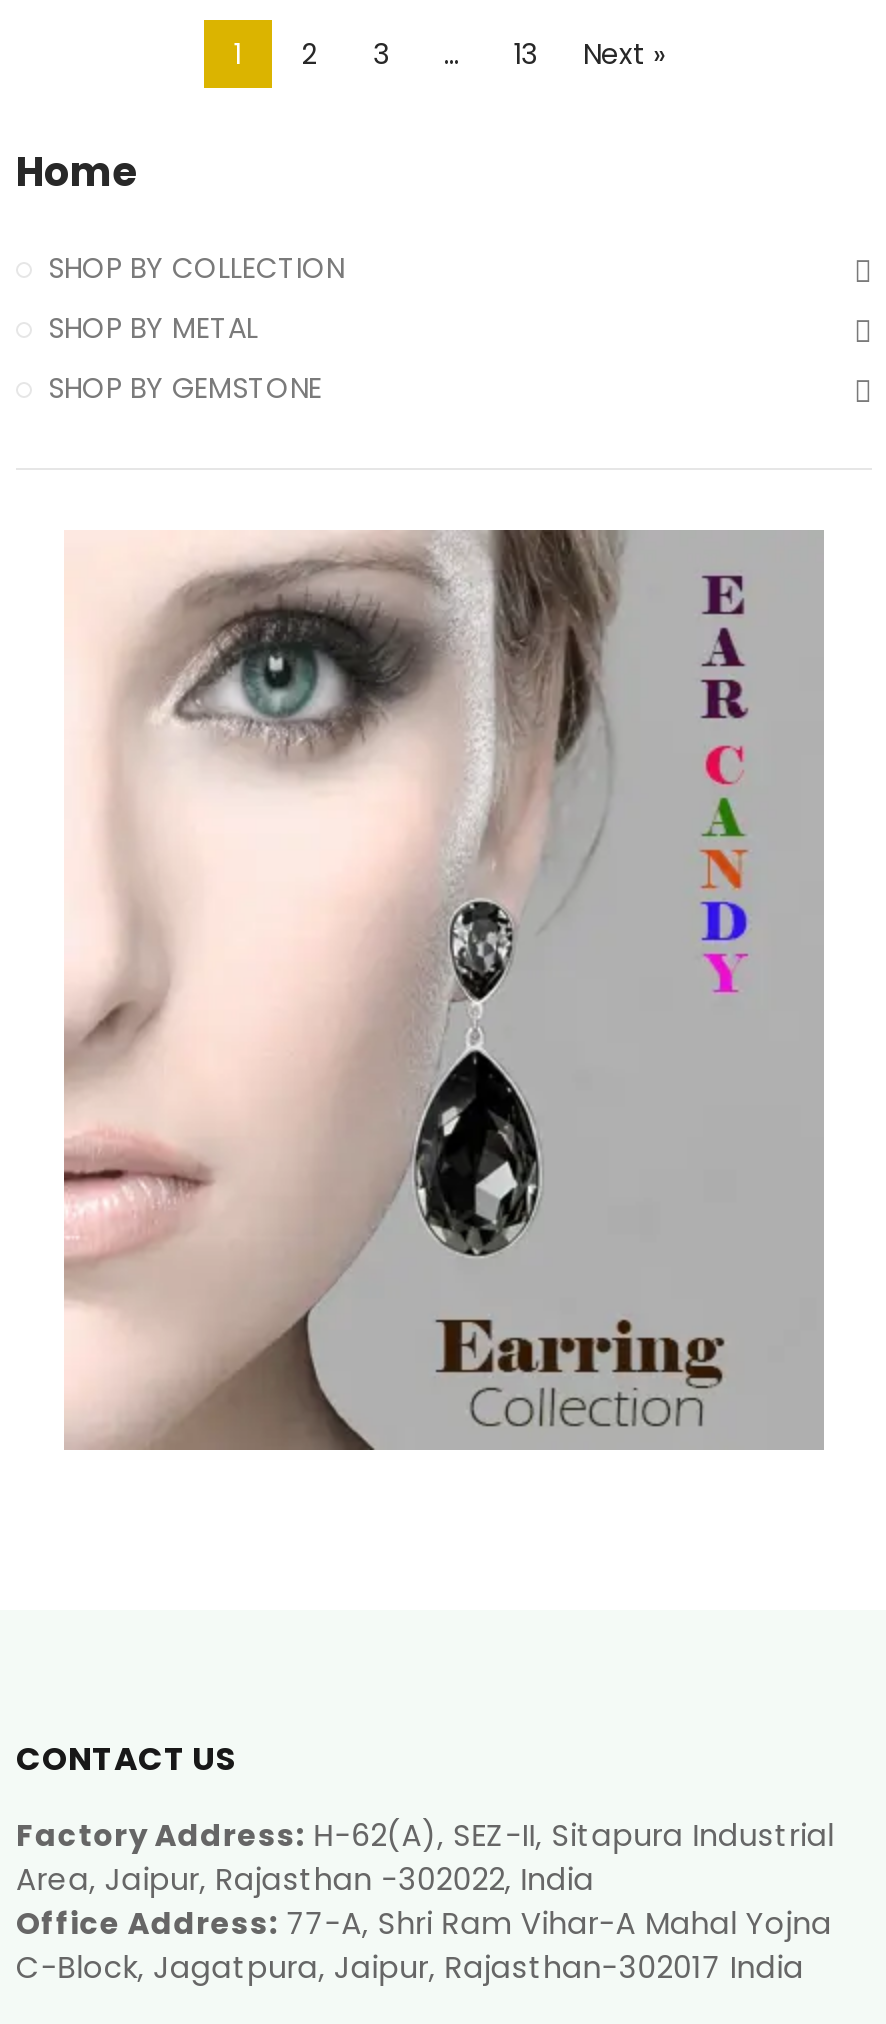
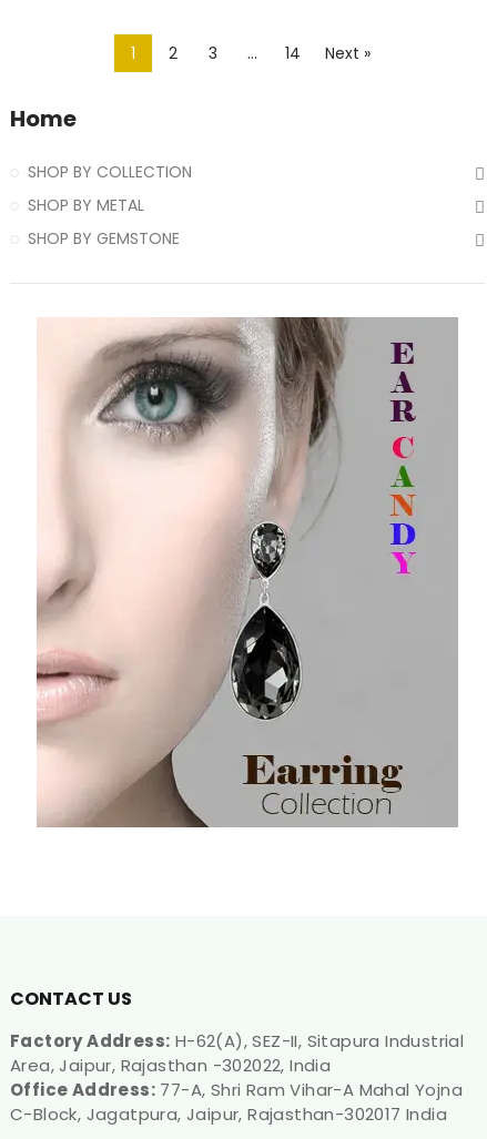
- 13
+ 14
